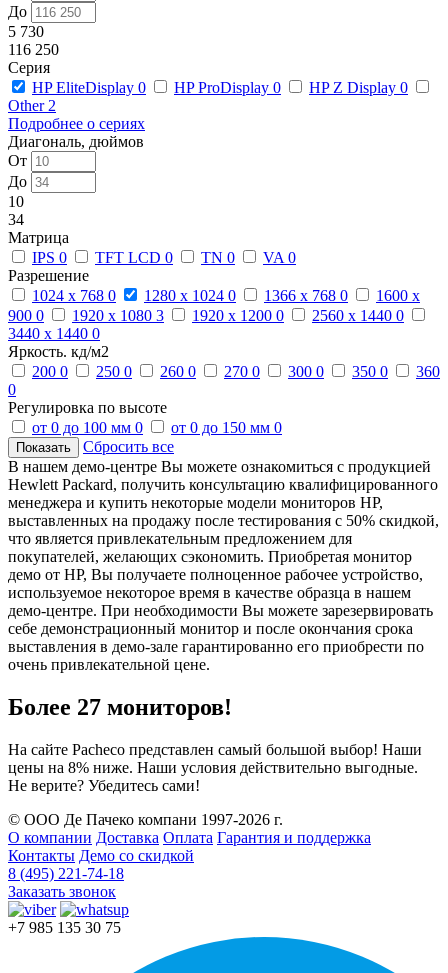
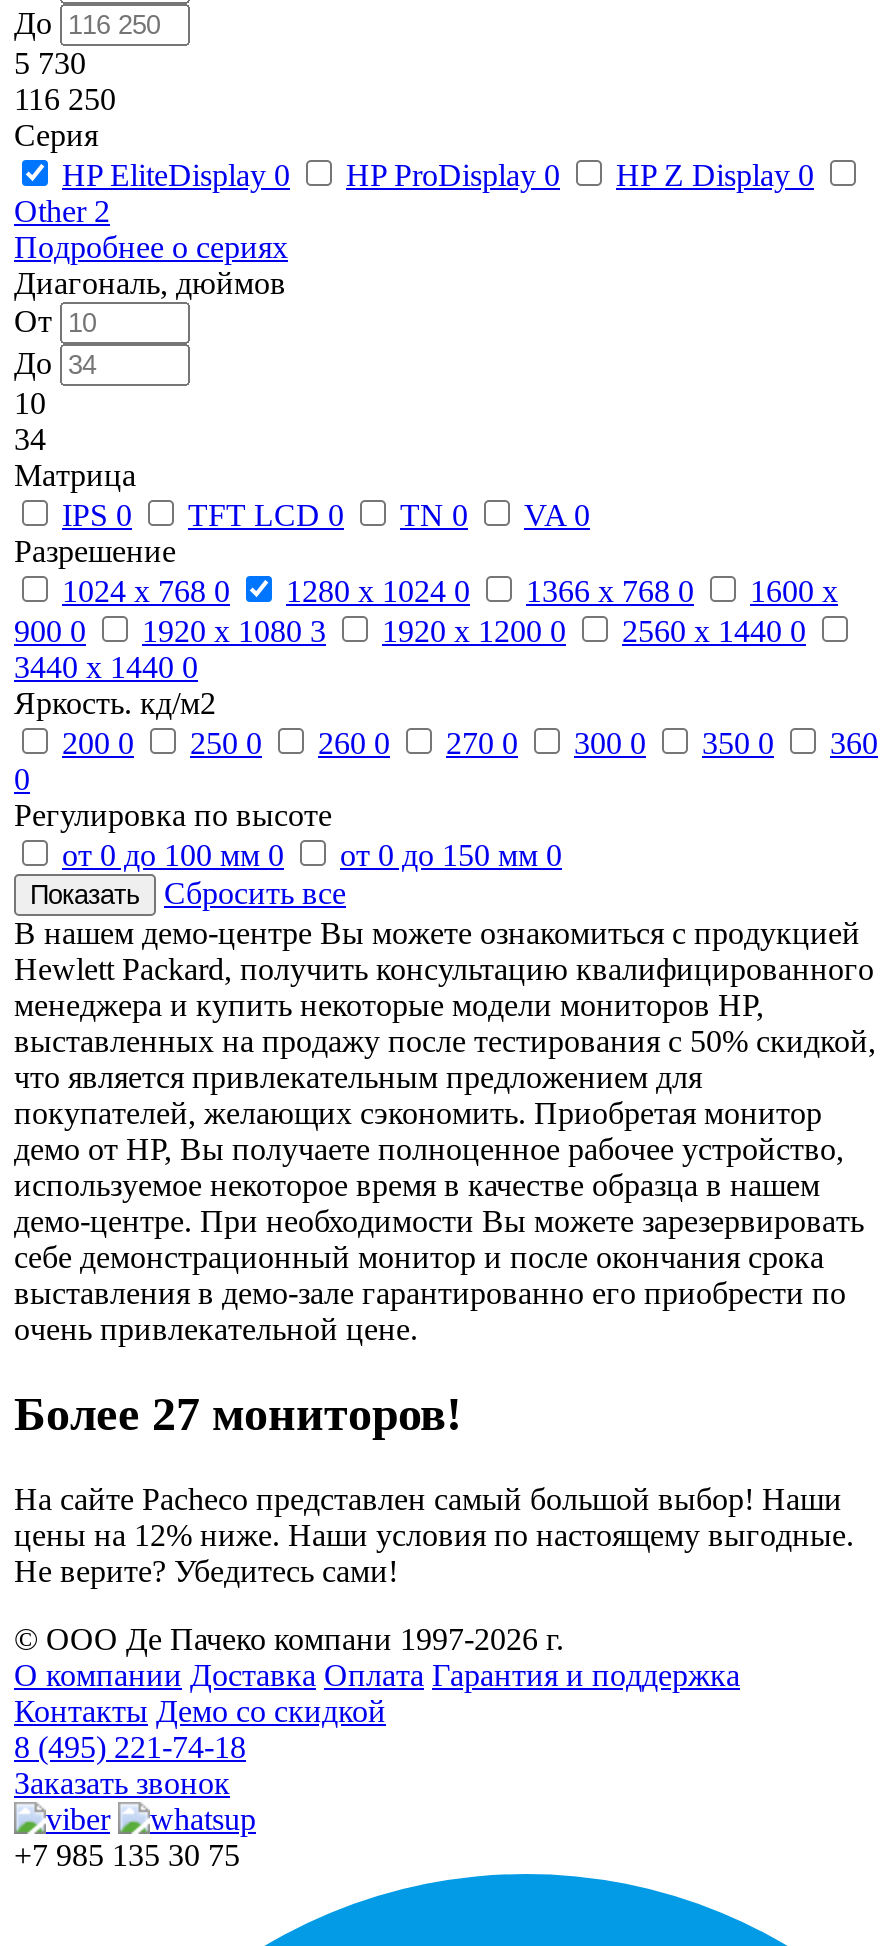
- цены на 8% ниже. Наши условия действительно выгодные.
+ цены на 12% ниже. Наши условия по настоящему выгодные.
